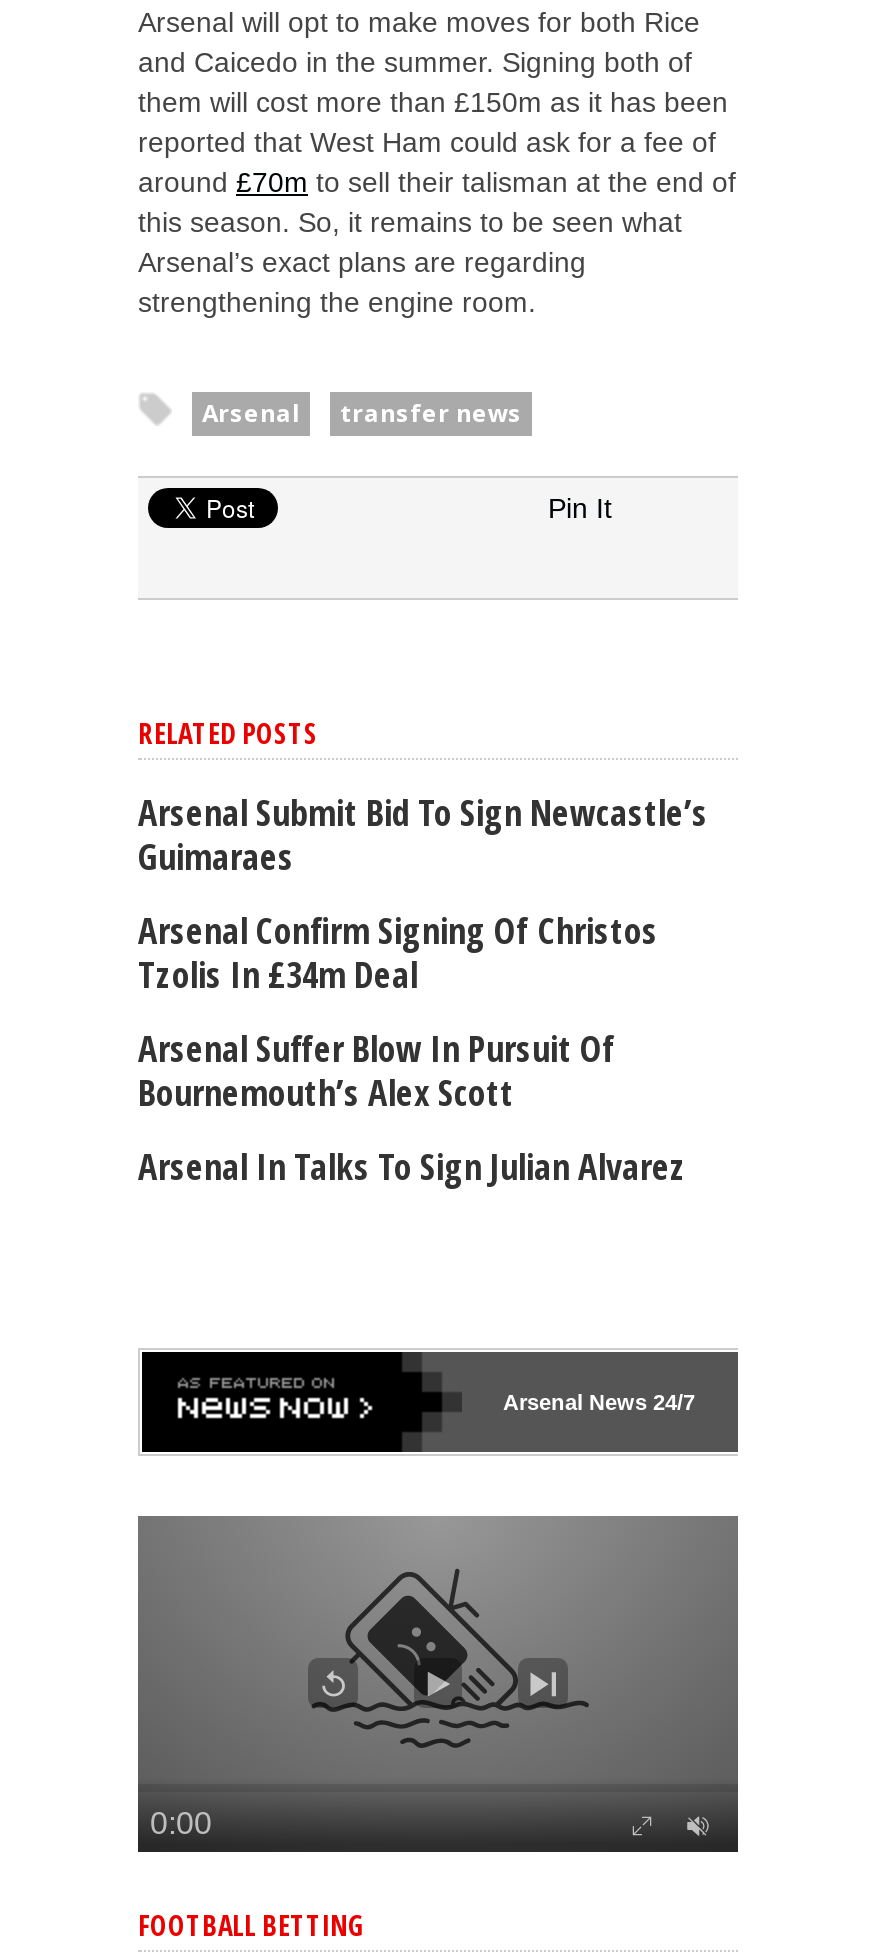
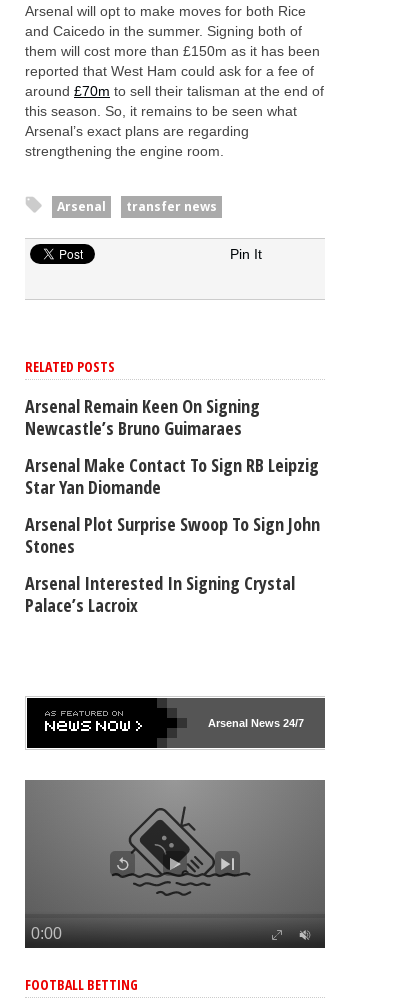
- Arsenal Submit Bid To Sign Newcastle’s
- Guimaraes
+ Arsenal Remain Keen On Signing
+ Newcastle’s Bruno Guimaraes

- Arsenal Confirm Signing Of Christos
- Tzolis In £34m Deal
+ Arsenal Make Contact To Sign RB Leipzig
+ Star Yan Diomande

- Arsenal Suffer Blow In Pursuit Of
- Bournemouth’s Alex Scott
+ Arsenal Plot Surprise Swoop To Sign John
+ Stones

- Arsenal In Talks To Sign Julian Alvarez
+ Arsenal Interested In Signing Crystal
+ Palace’s Lacroix
